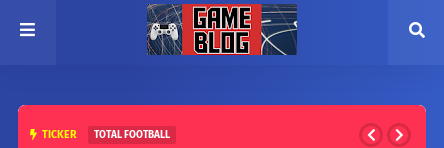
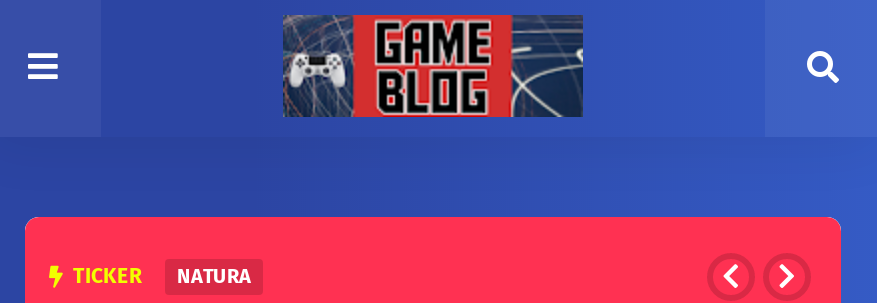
- TOTAL FOOTBALL
+ NATURA
